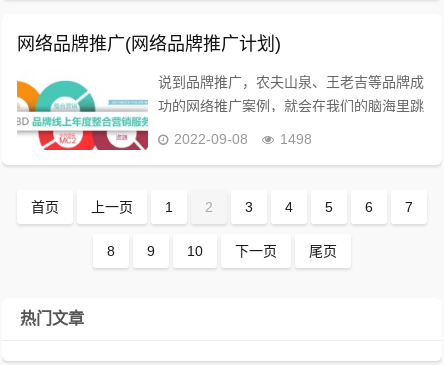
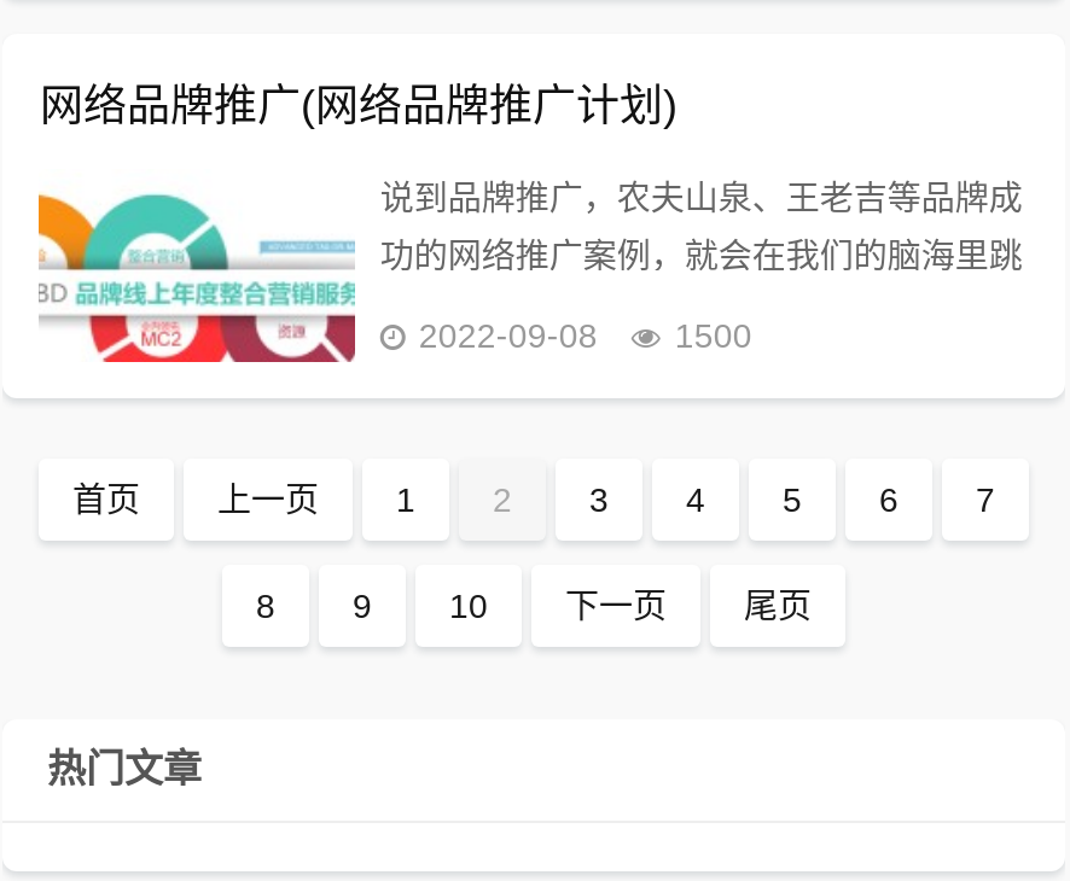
- 2022-09-08 1498
+ 2022-09-08 1500
